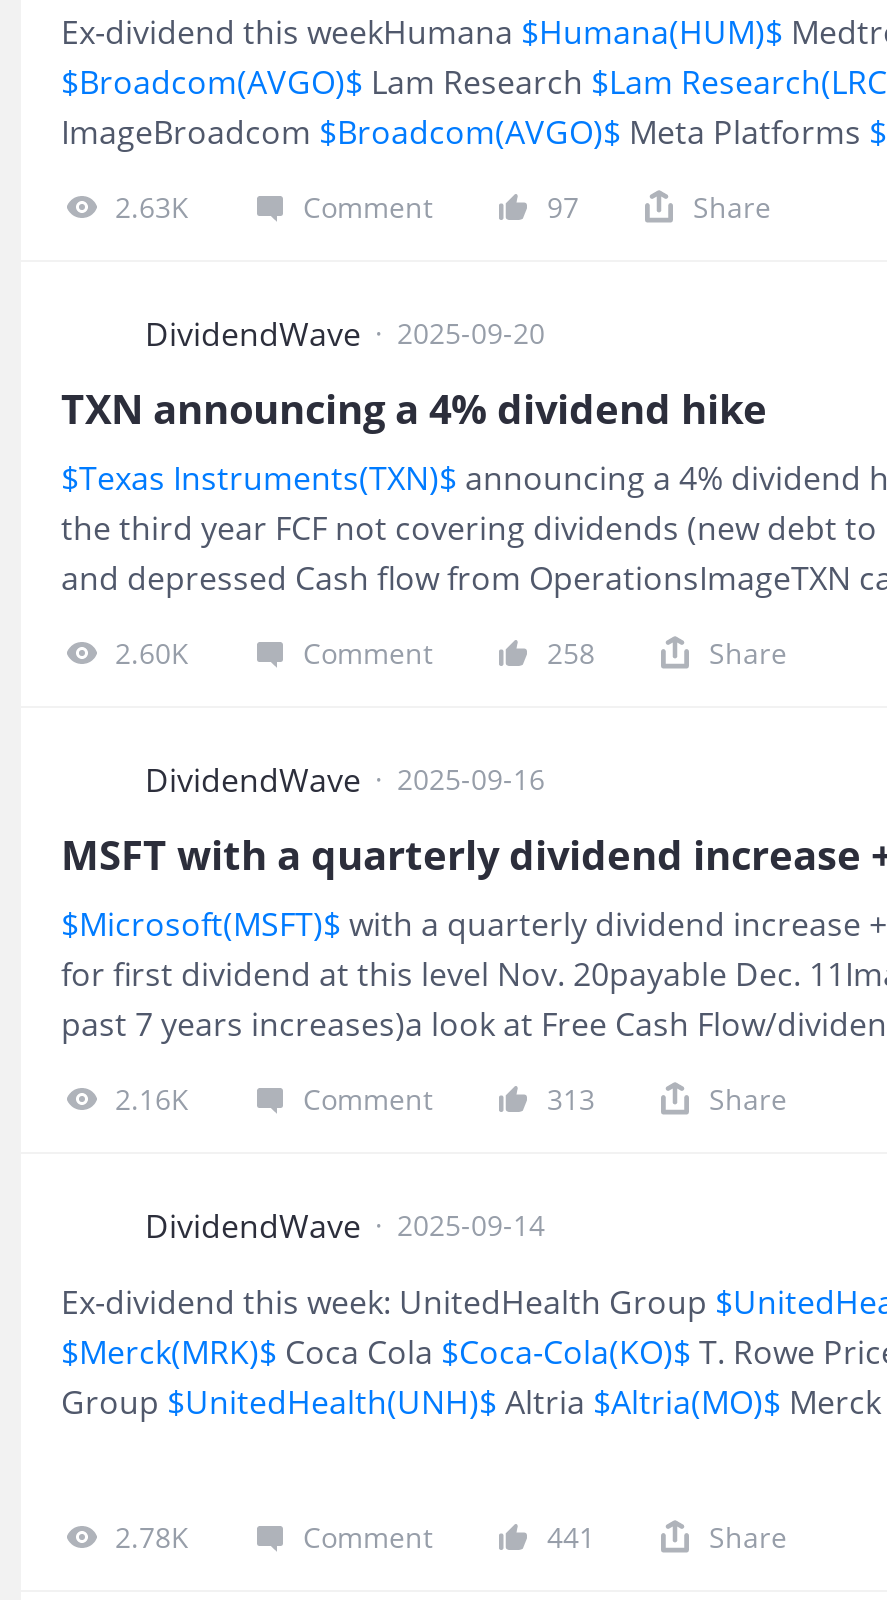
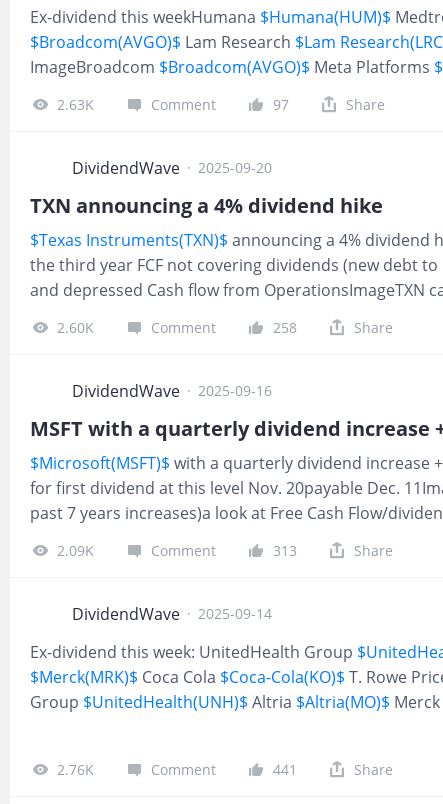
- 2.16K
+ 2.09K

- 2.78K
+ 2.76K
